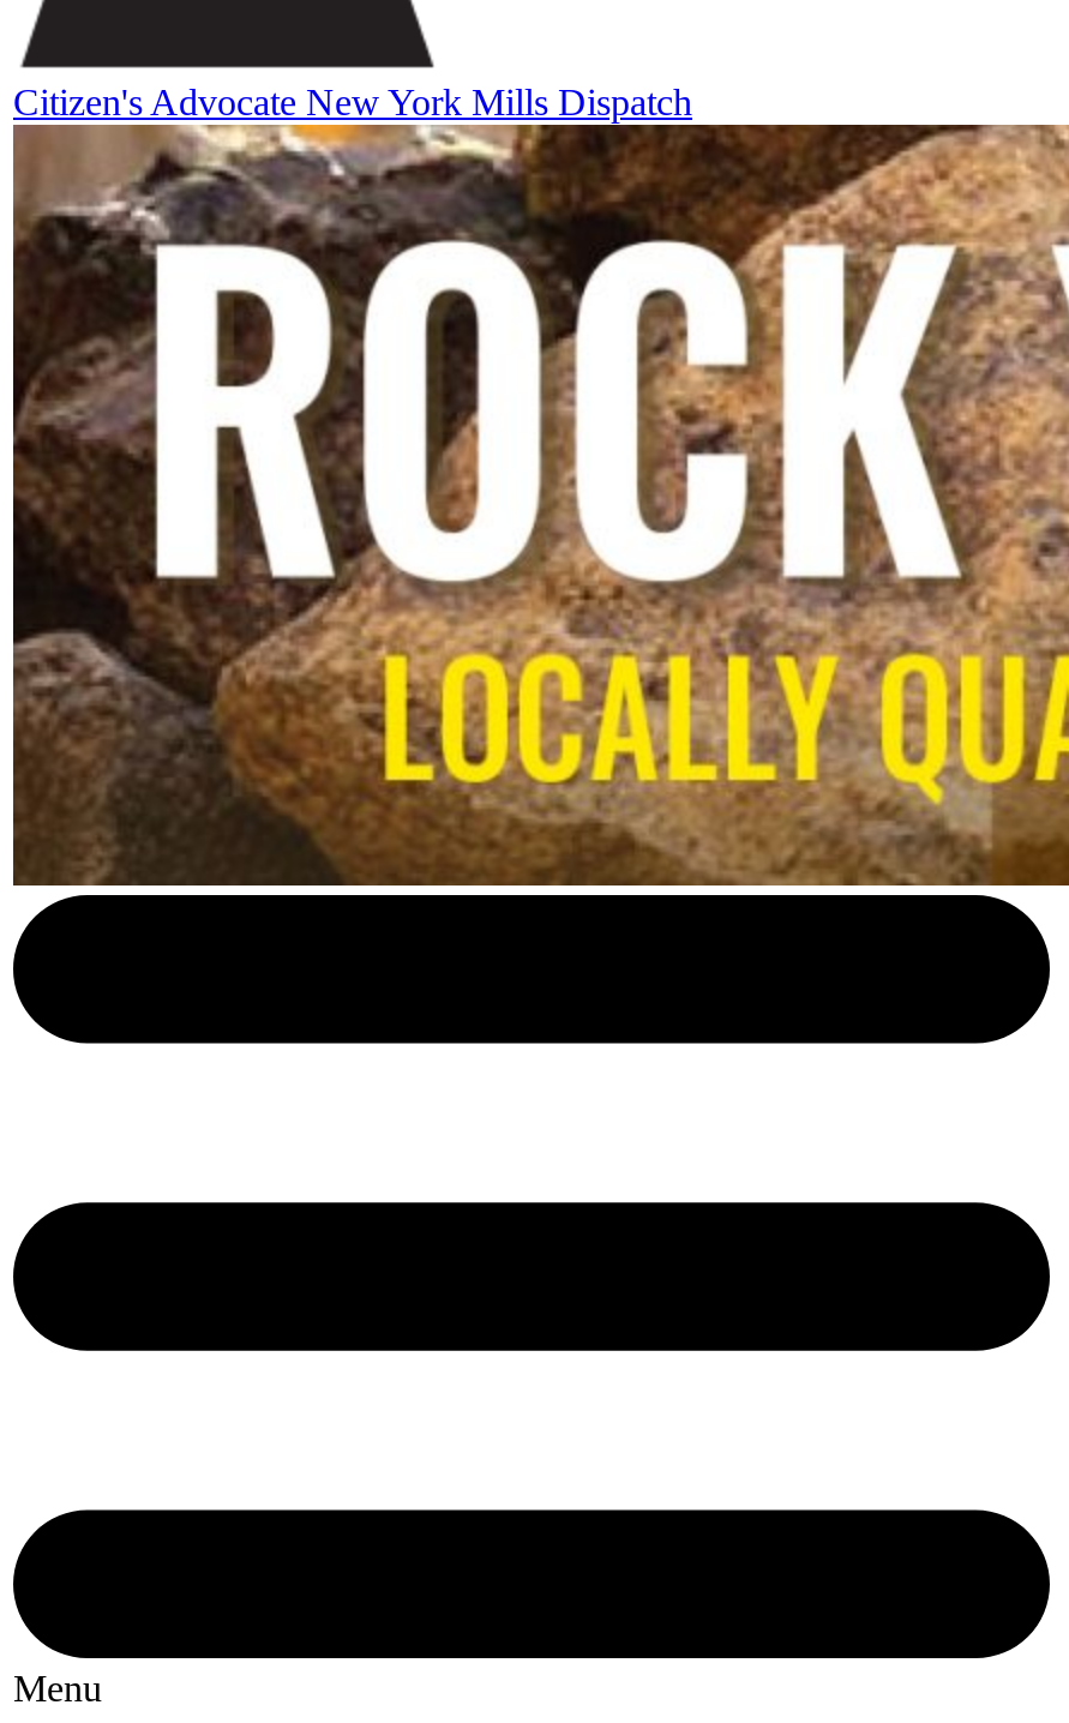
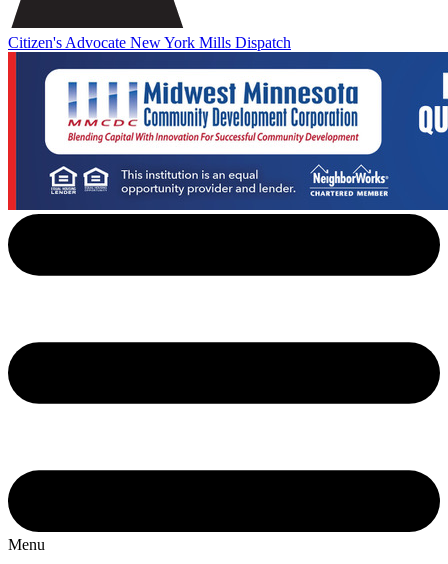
- [image]
+ [image]
